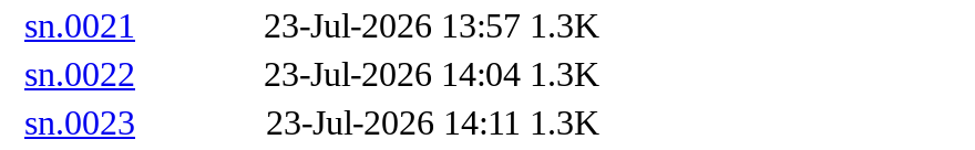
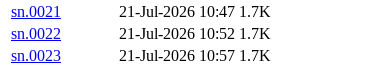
- 23-Jul-2026 13:57 1.3K
+ 21-Jul-2026 10:47 1.7K

- 23-Jul-2026 14:04 1.3K
+ 21-Jul-2026 10:52 1.7K

- 23-Jul-2026 14:11 1.3K
+ 21-Jul-2026 10:57 1.7K
